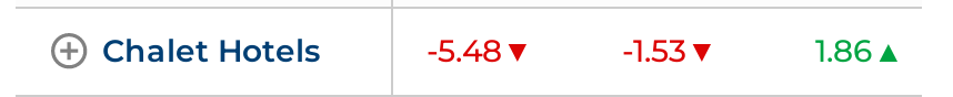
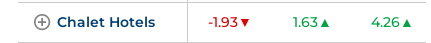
- -5.48
+ -1.93

- -1.53
+ 1.63

- 1.86
+ 4.26
